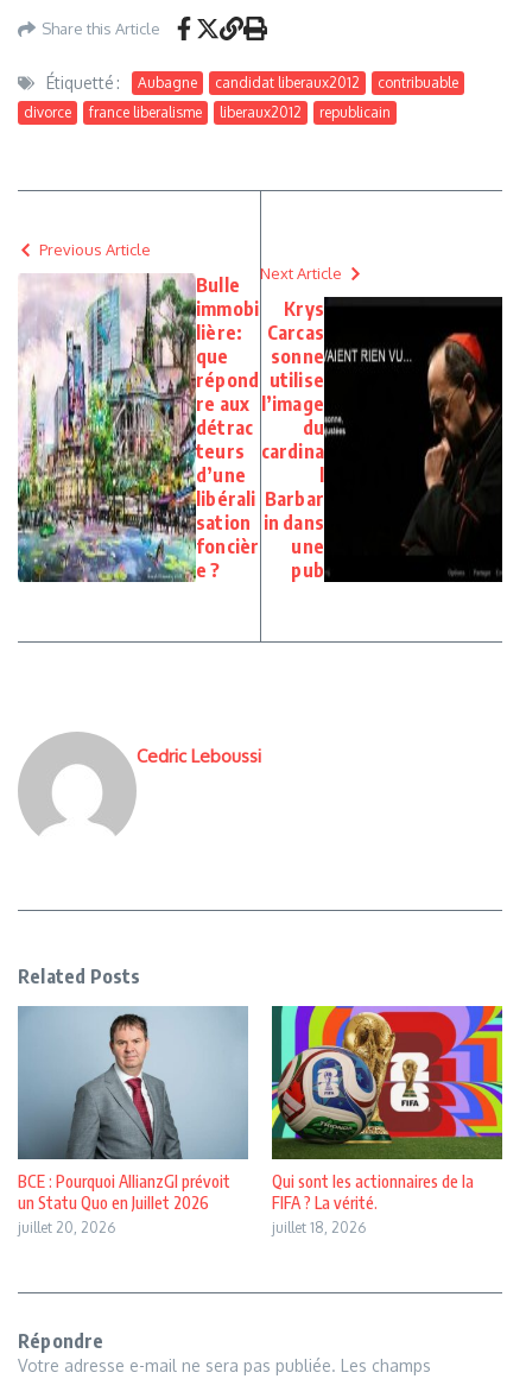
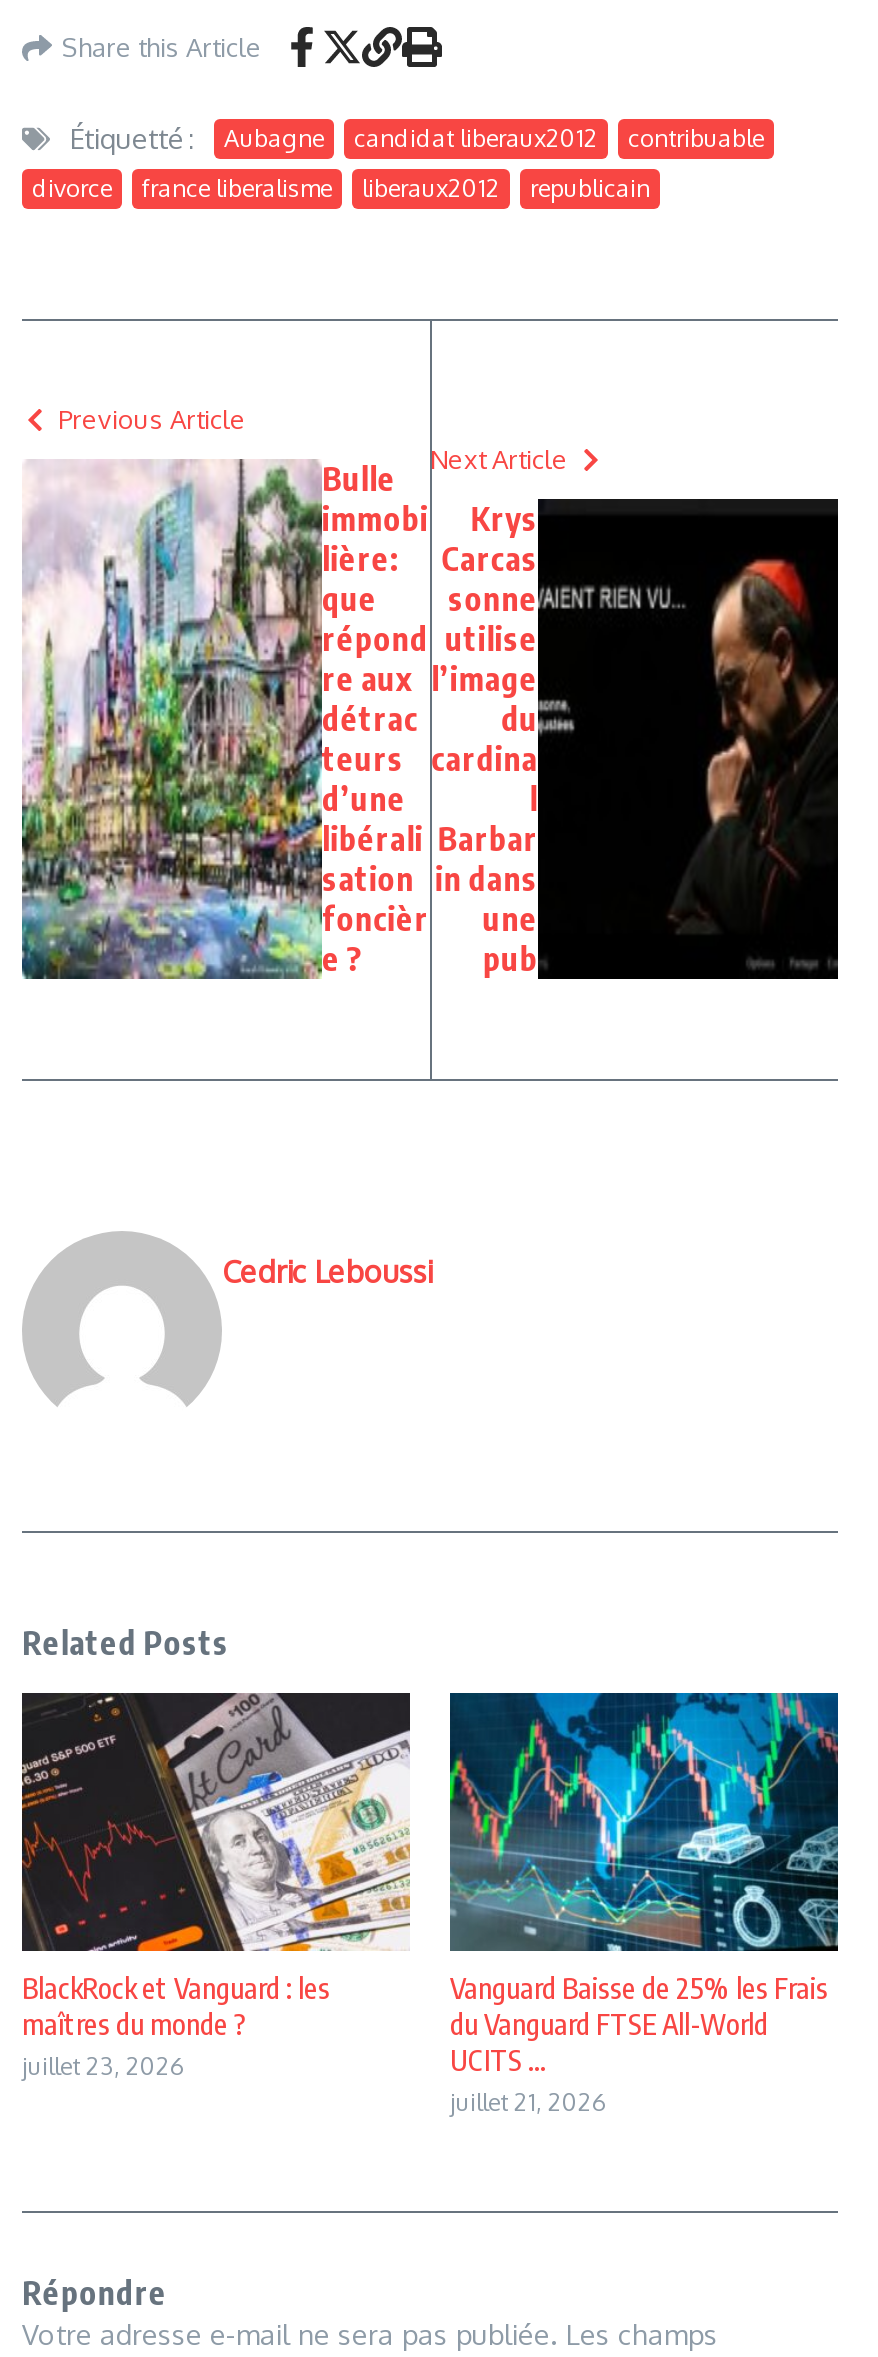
- [image]
- BCE : Pourquoi AllianzGI prévoit
- un Statu Quo en Juillet 2026
- juillet 20, 2026
+ [image]
+ BlackRock et Vanguard : les
+ maîtres du monde ?
+ juillet 23, 2026

- [image]
- Qui sont les actionnaires de la
- FIFA ? La vérité.
- juillet 18, 2026
+ [image]
+ Vanguard Baisse de 25% les Frais
+ du Vanguard FTSE All-World
+ UCITS ...
+ juillet 21, 2026
